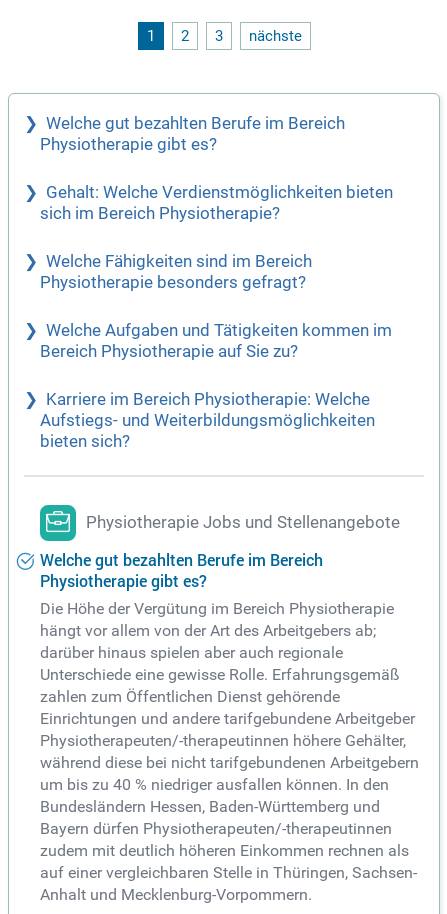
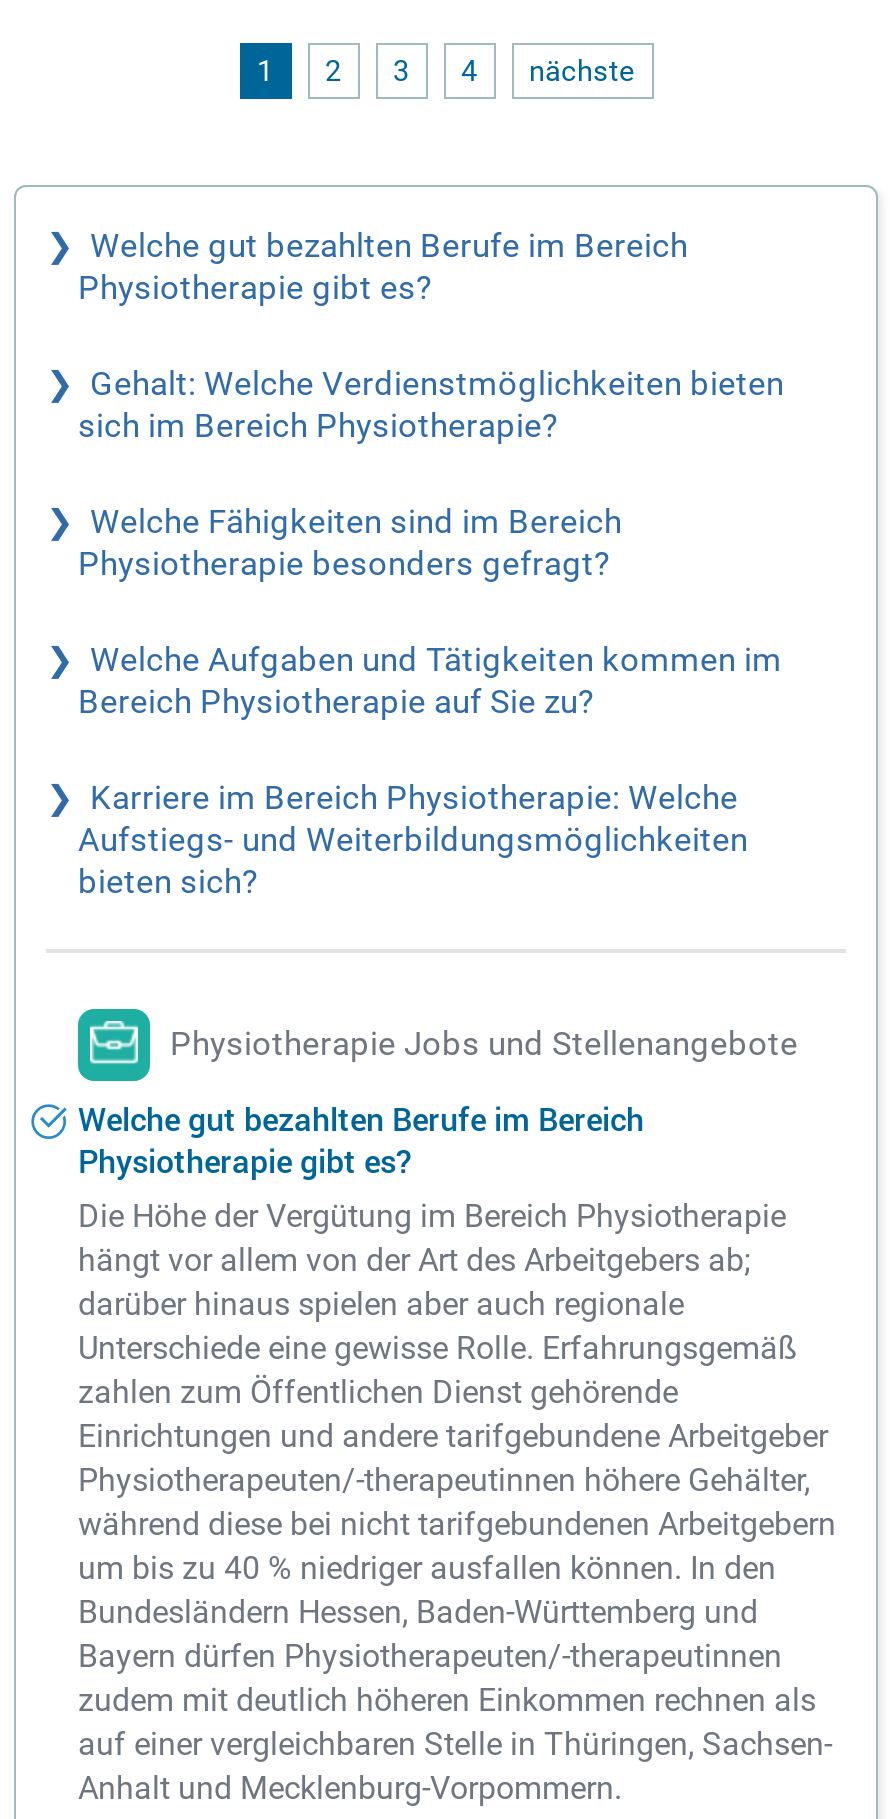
+ 4
